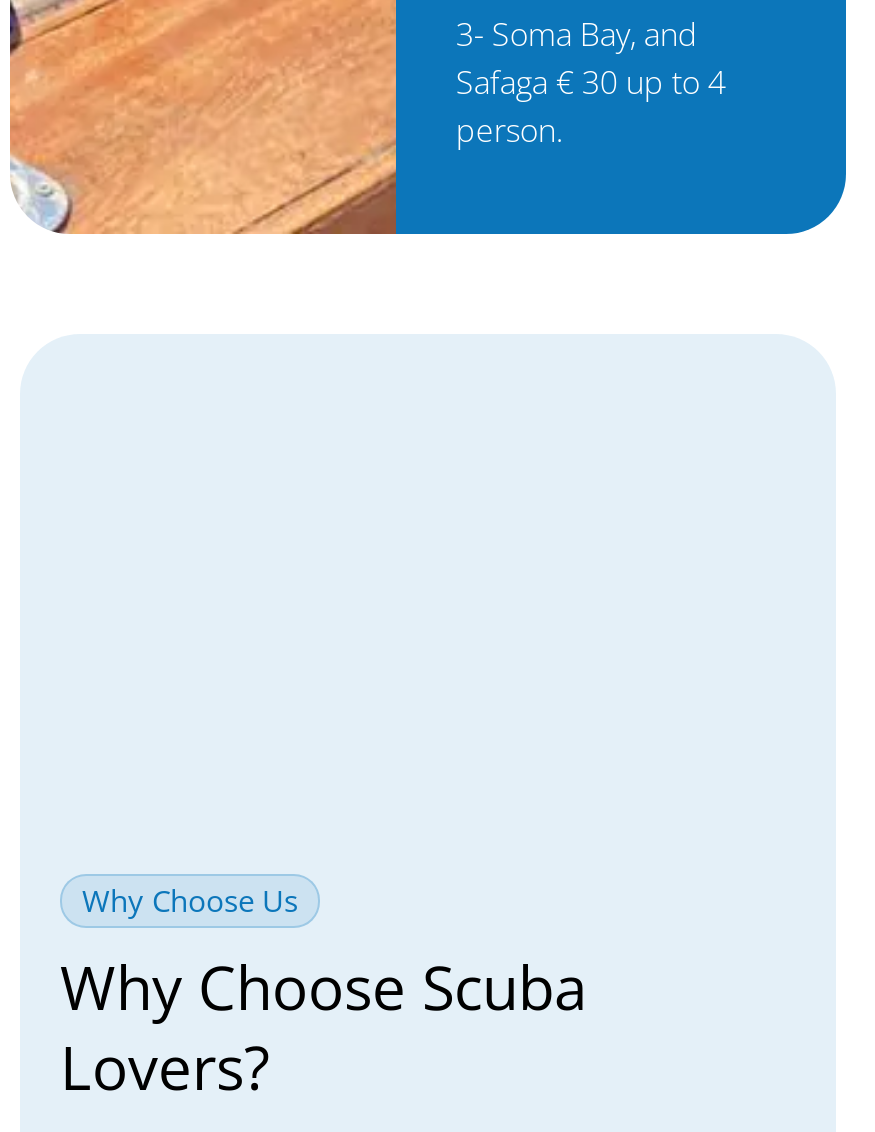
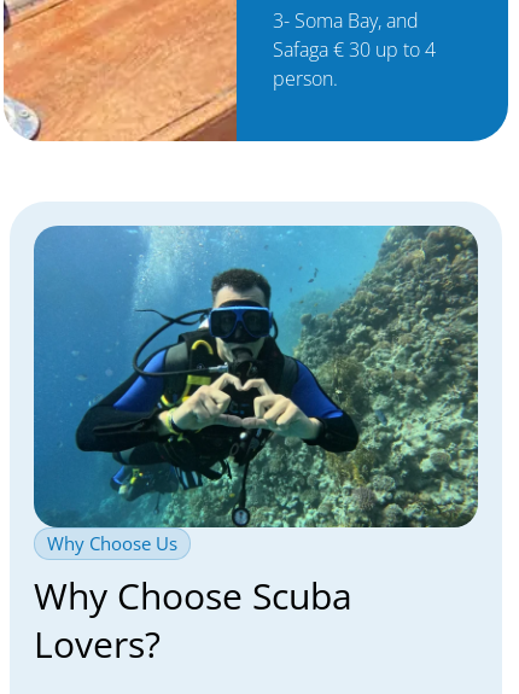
+ [image]
